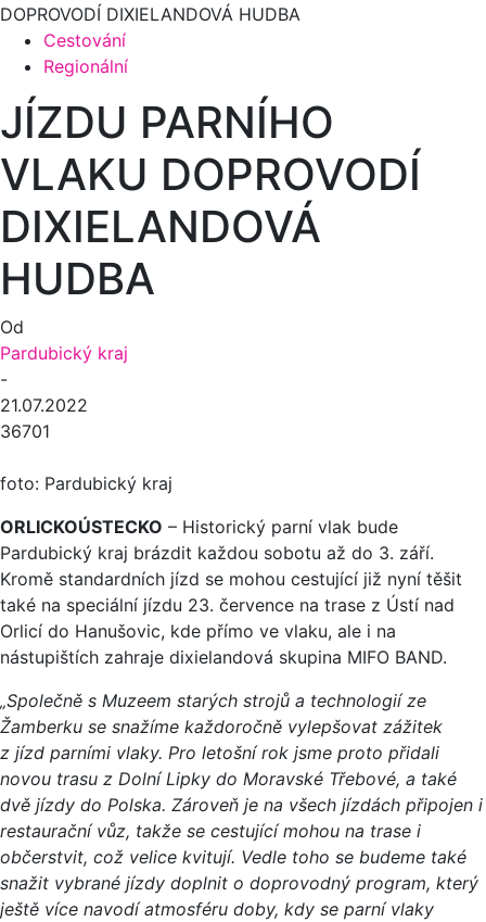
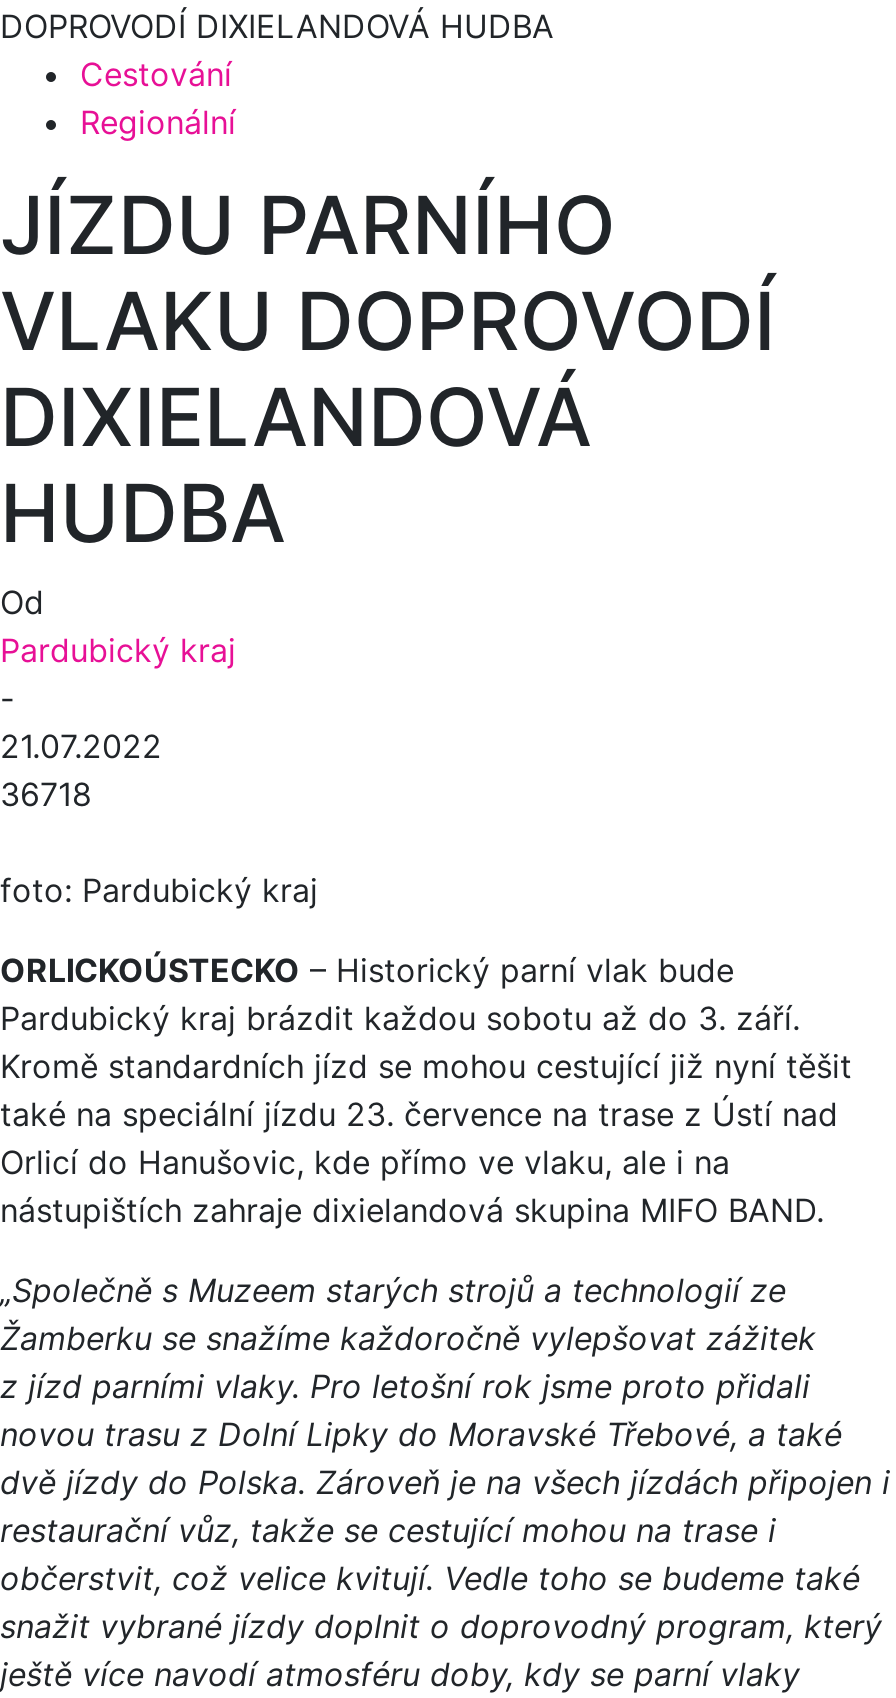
- 36701
+ 36718
